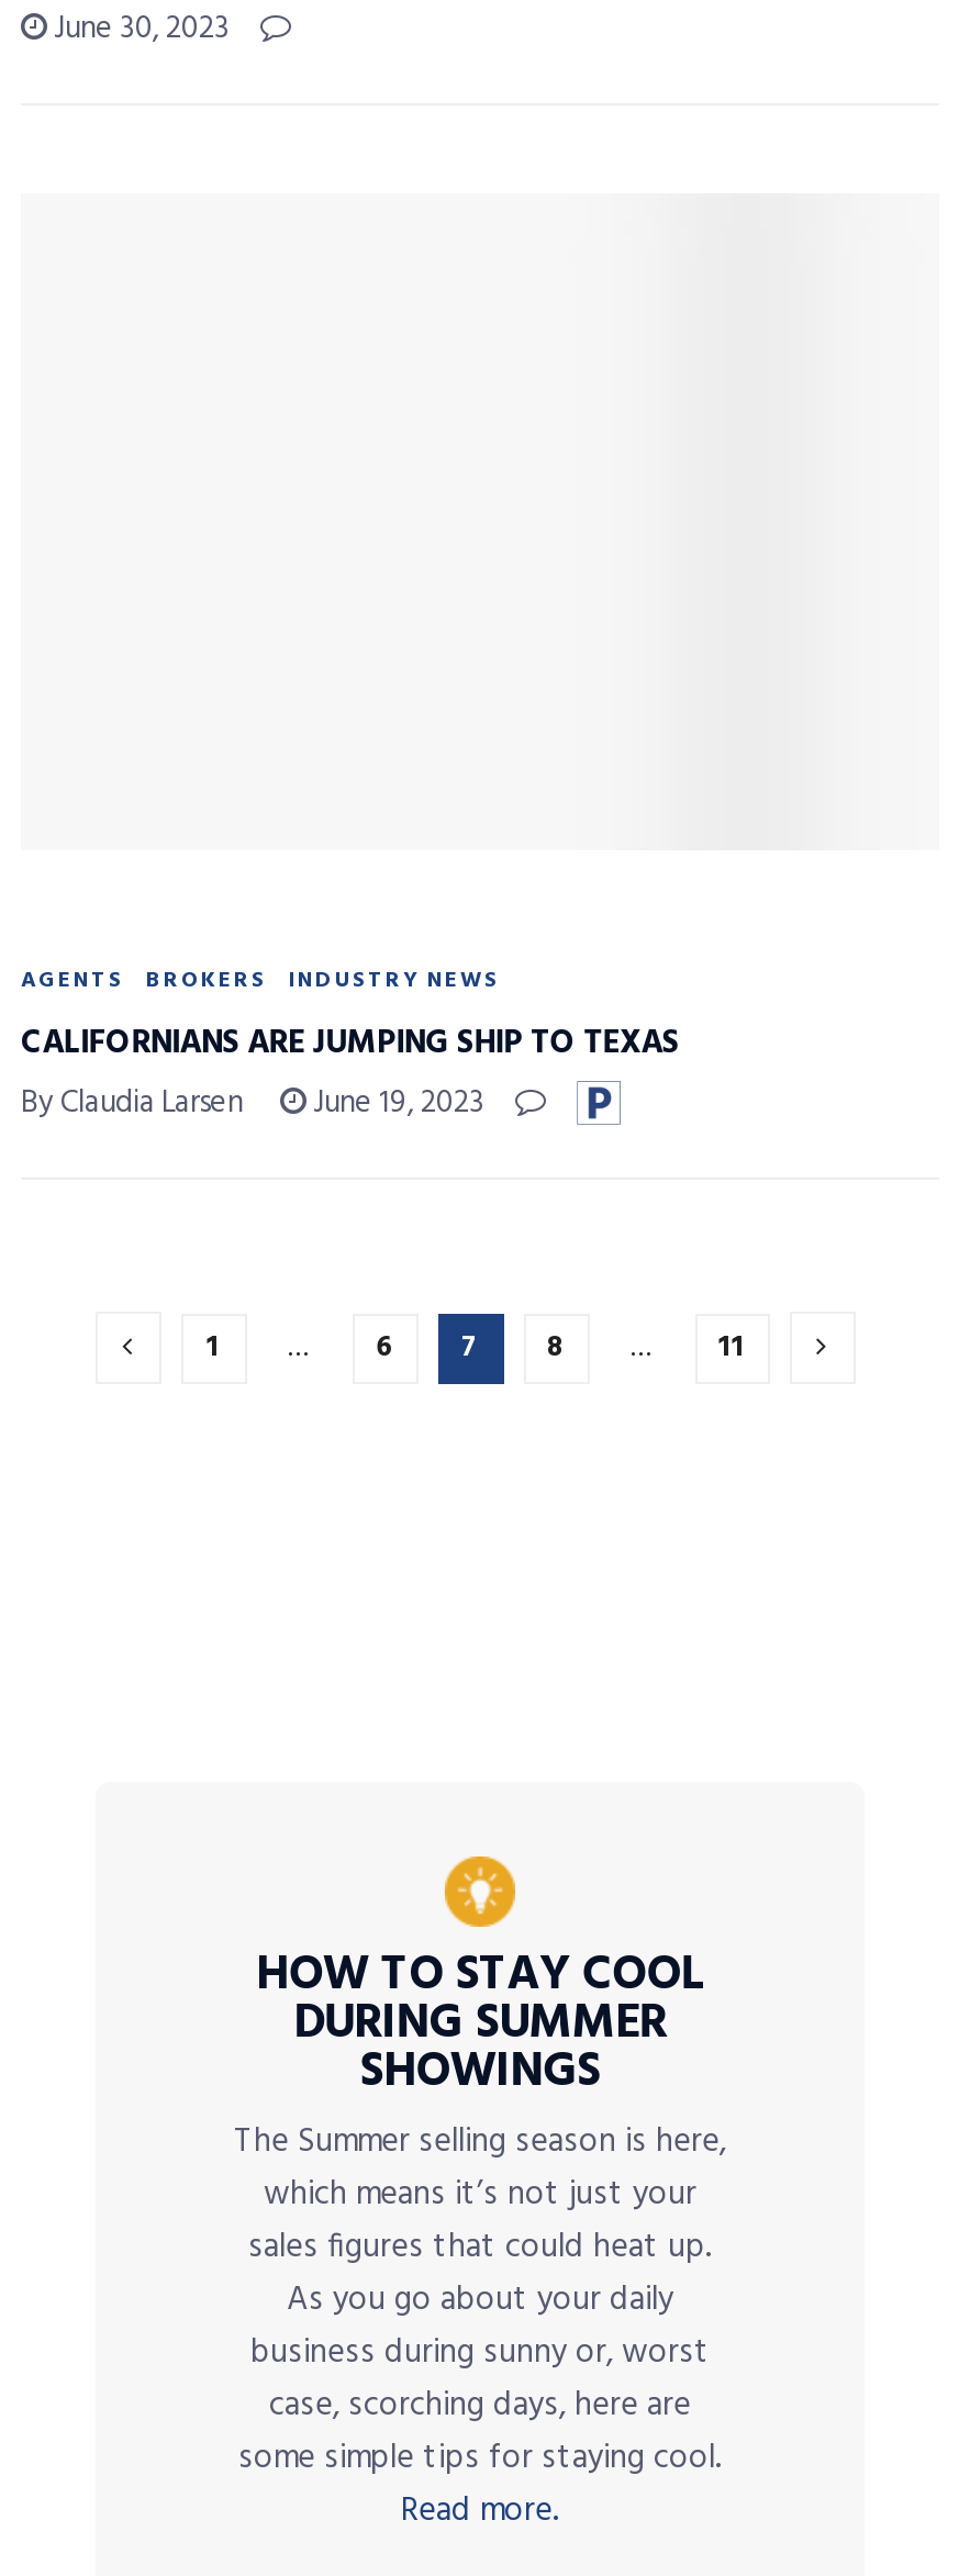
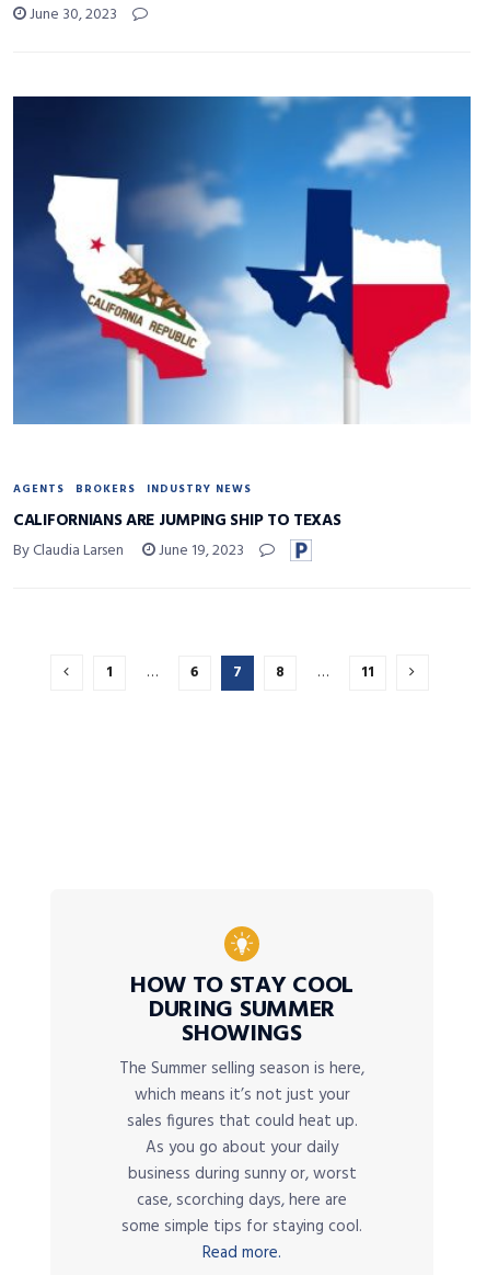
+ [image]
